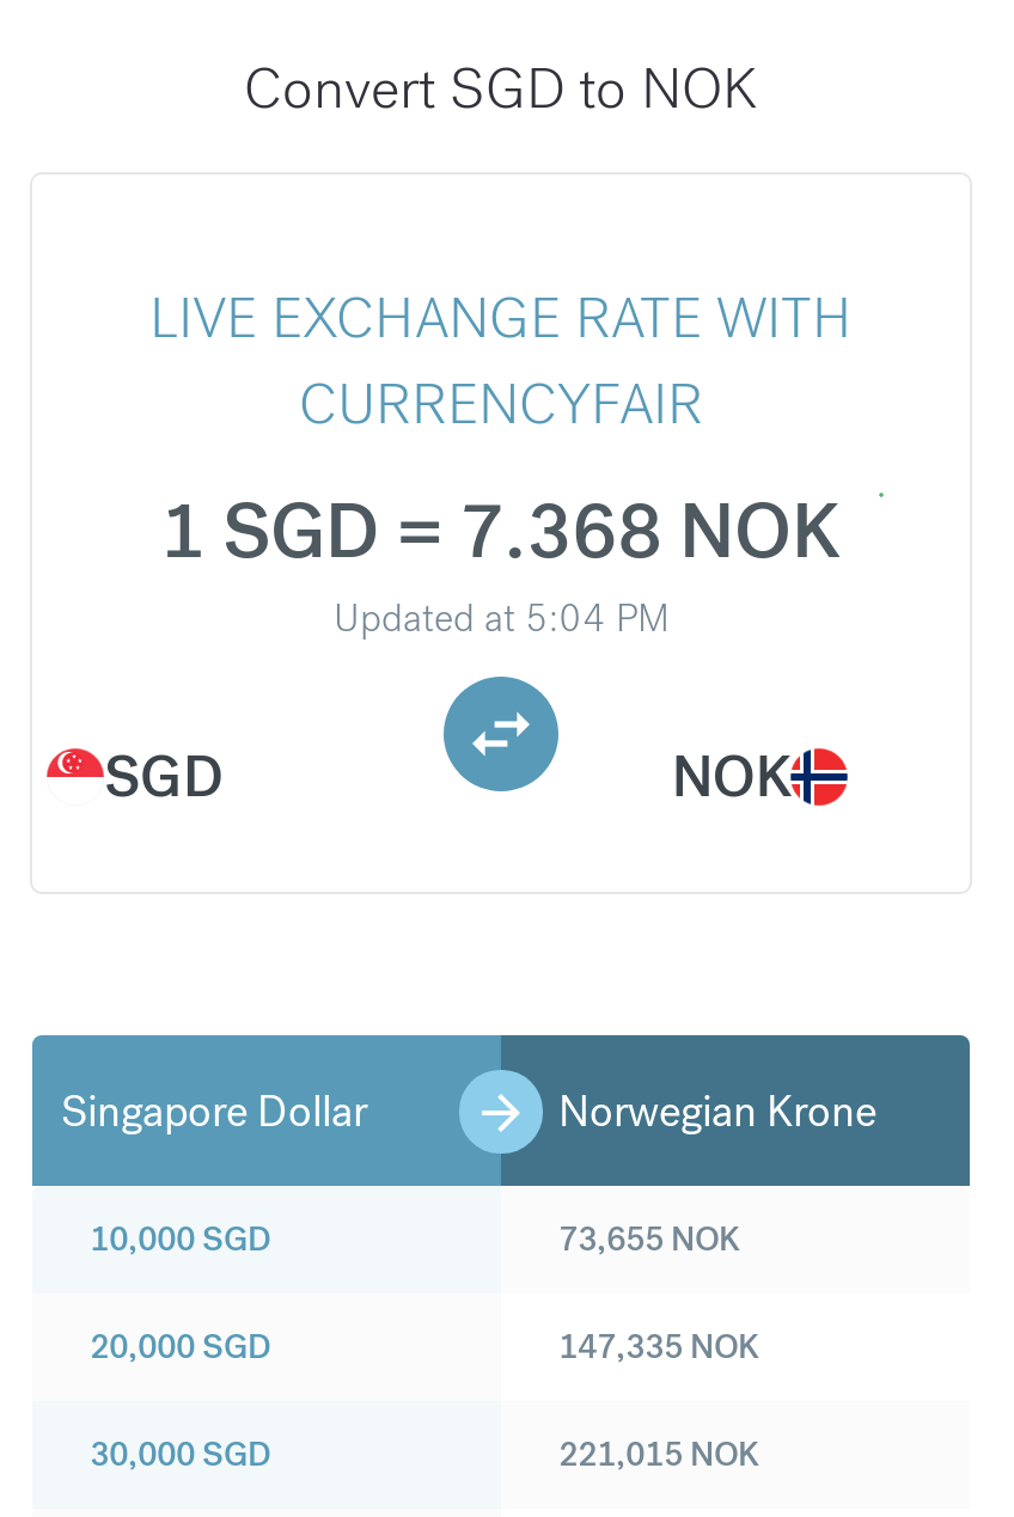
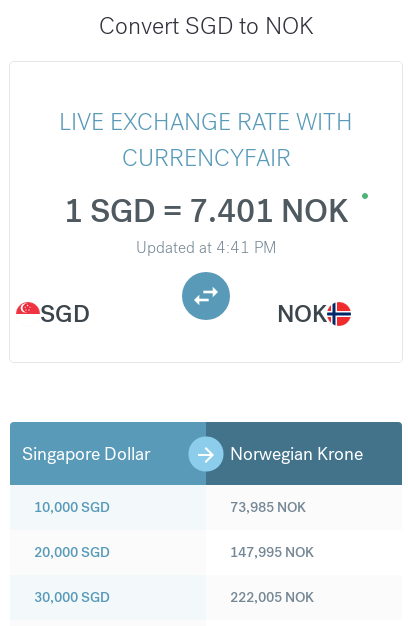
- 1 SGD = 7.368 NOK
+ 1 SGD = 7.401 NOK

- Updated at 5:04 PM
+ Updated at 4:41 PM

- 73,655 NOK
+ 73,985 NOK

- 147,335 NOK
+ 147,995 NOK

- 221,015 NOK
+ 222,005 NOK
